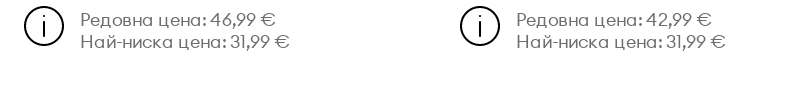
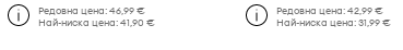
- Най-ниска цена: 31,99 €
+ Най-ниска цена: 41,90 €
